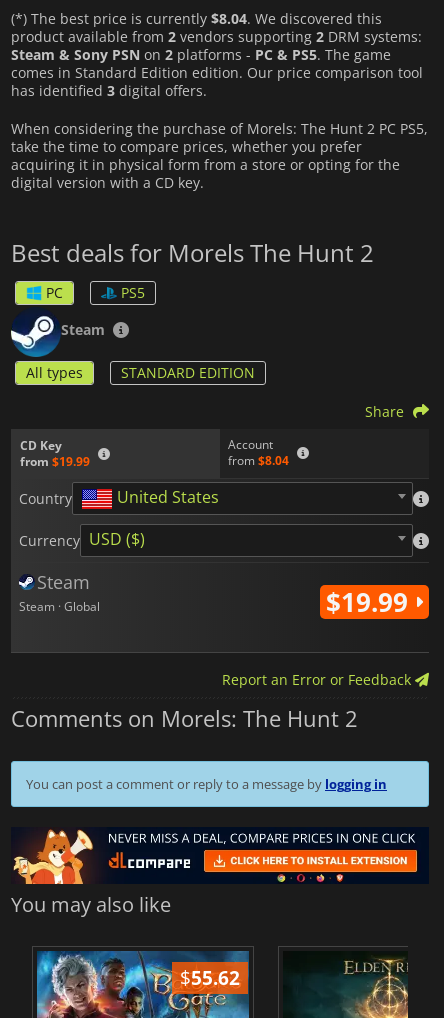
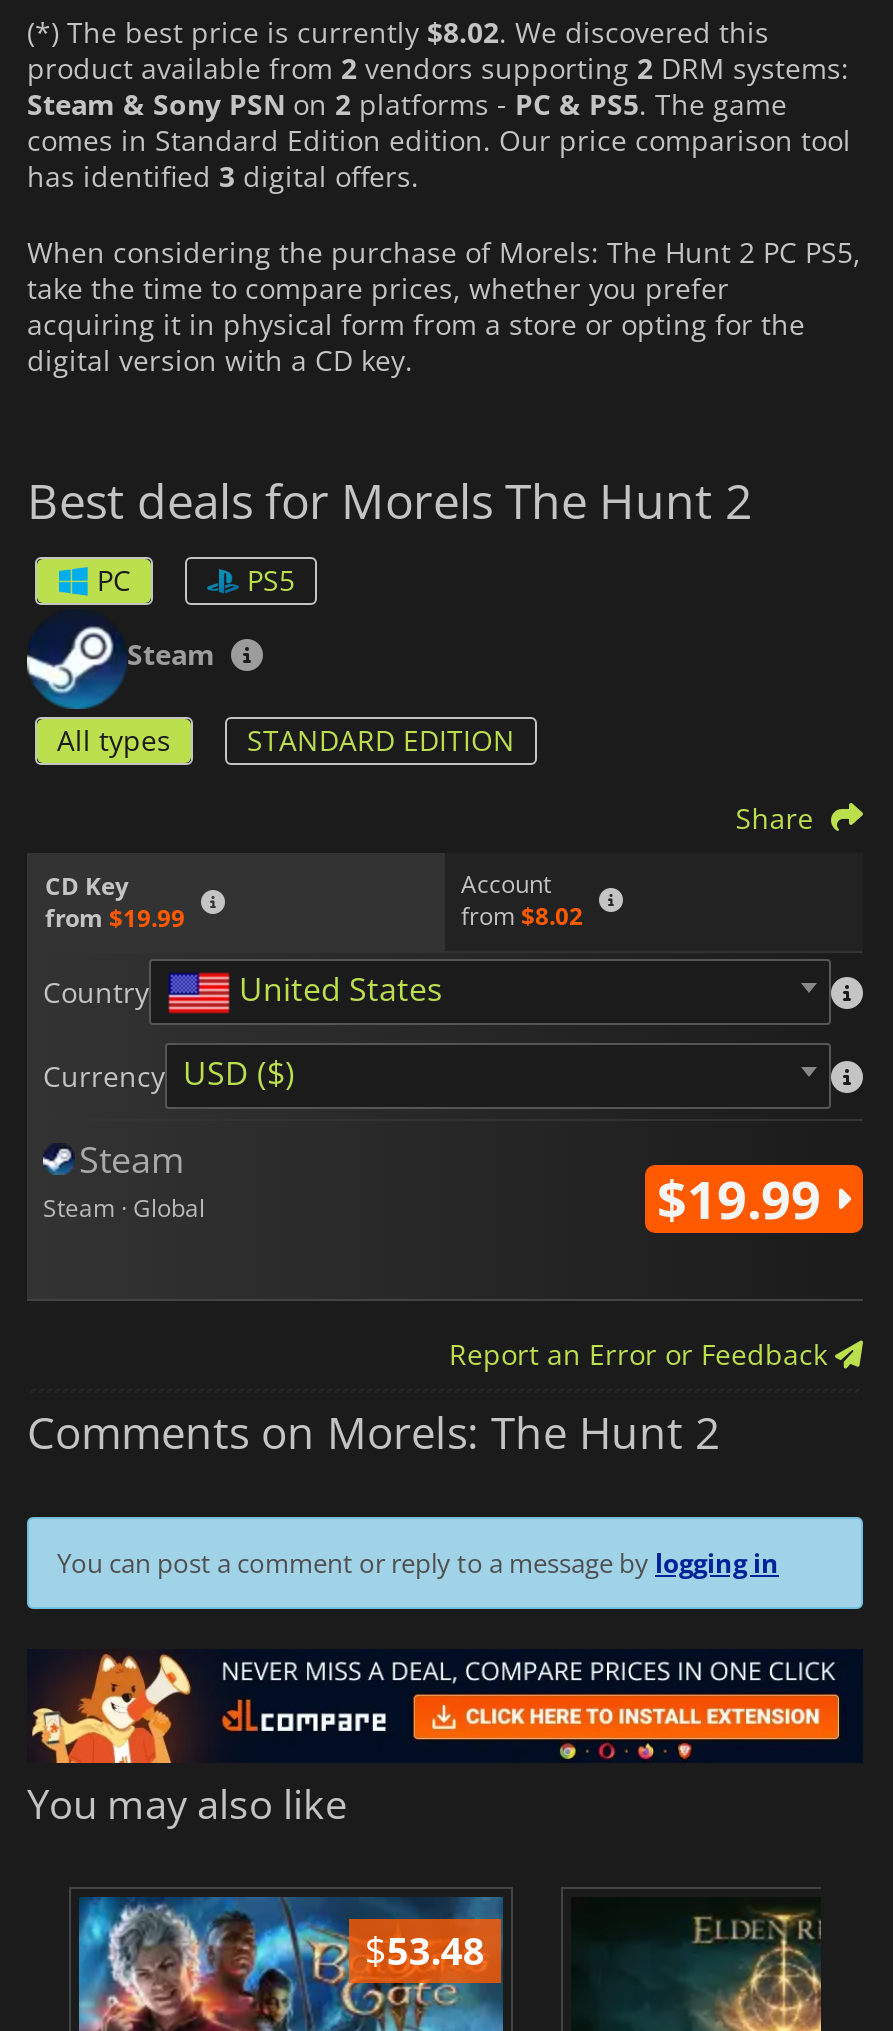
- (*) The best price is currently $8.04. We discovered this
+ (*) The best price is currently $8.02. We discovered this

- from $8.04
+ from $8.02

- $55.62
+ $53.48
